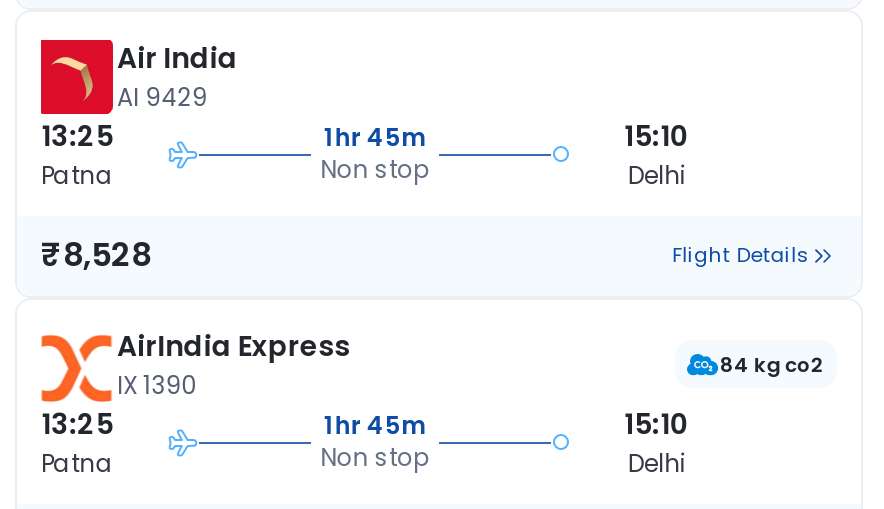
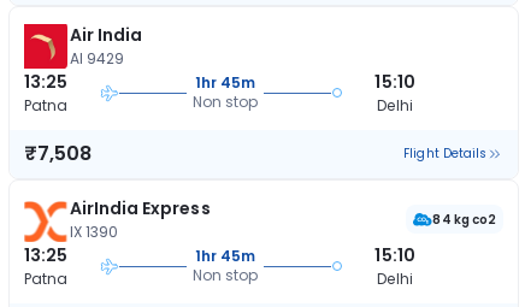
- ₹8,528
+ ₹7,508
